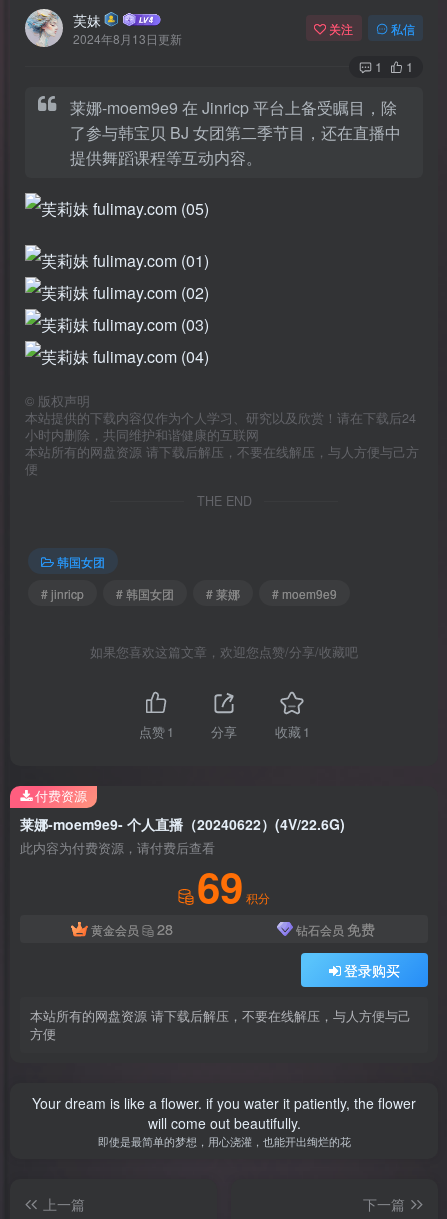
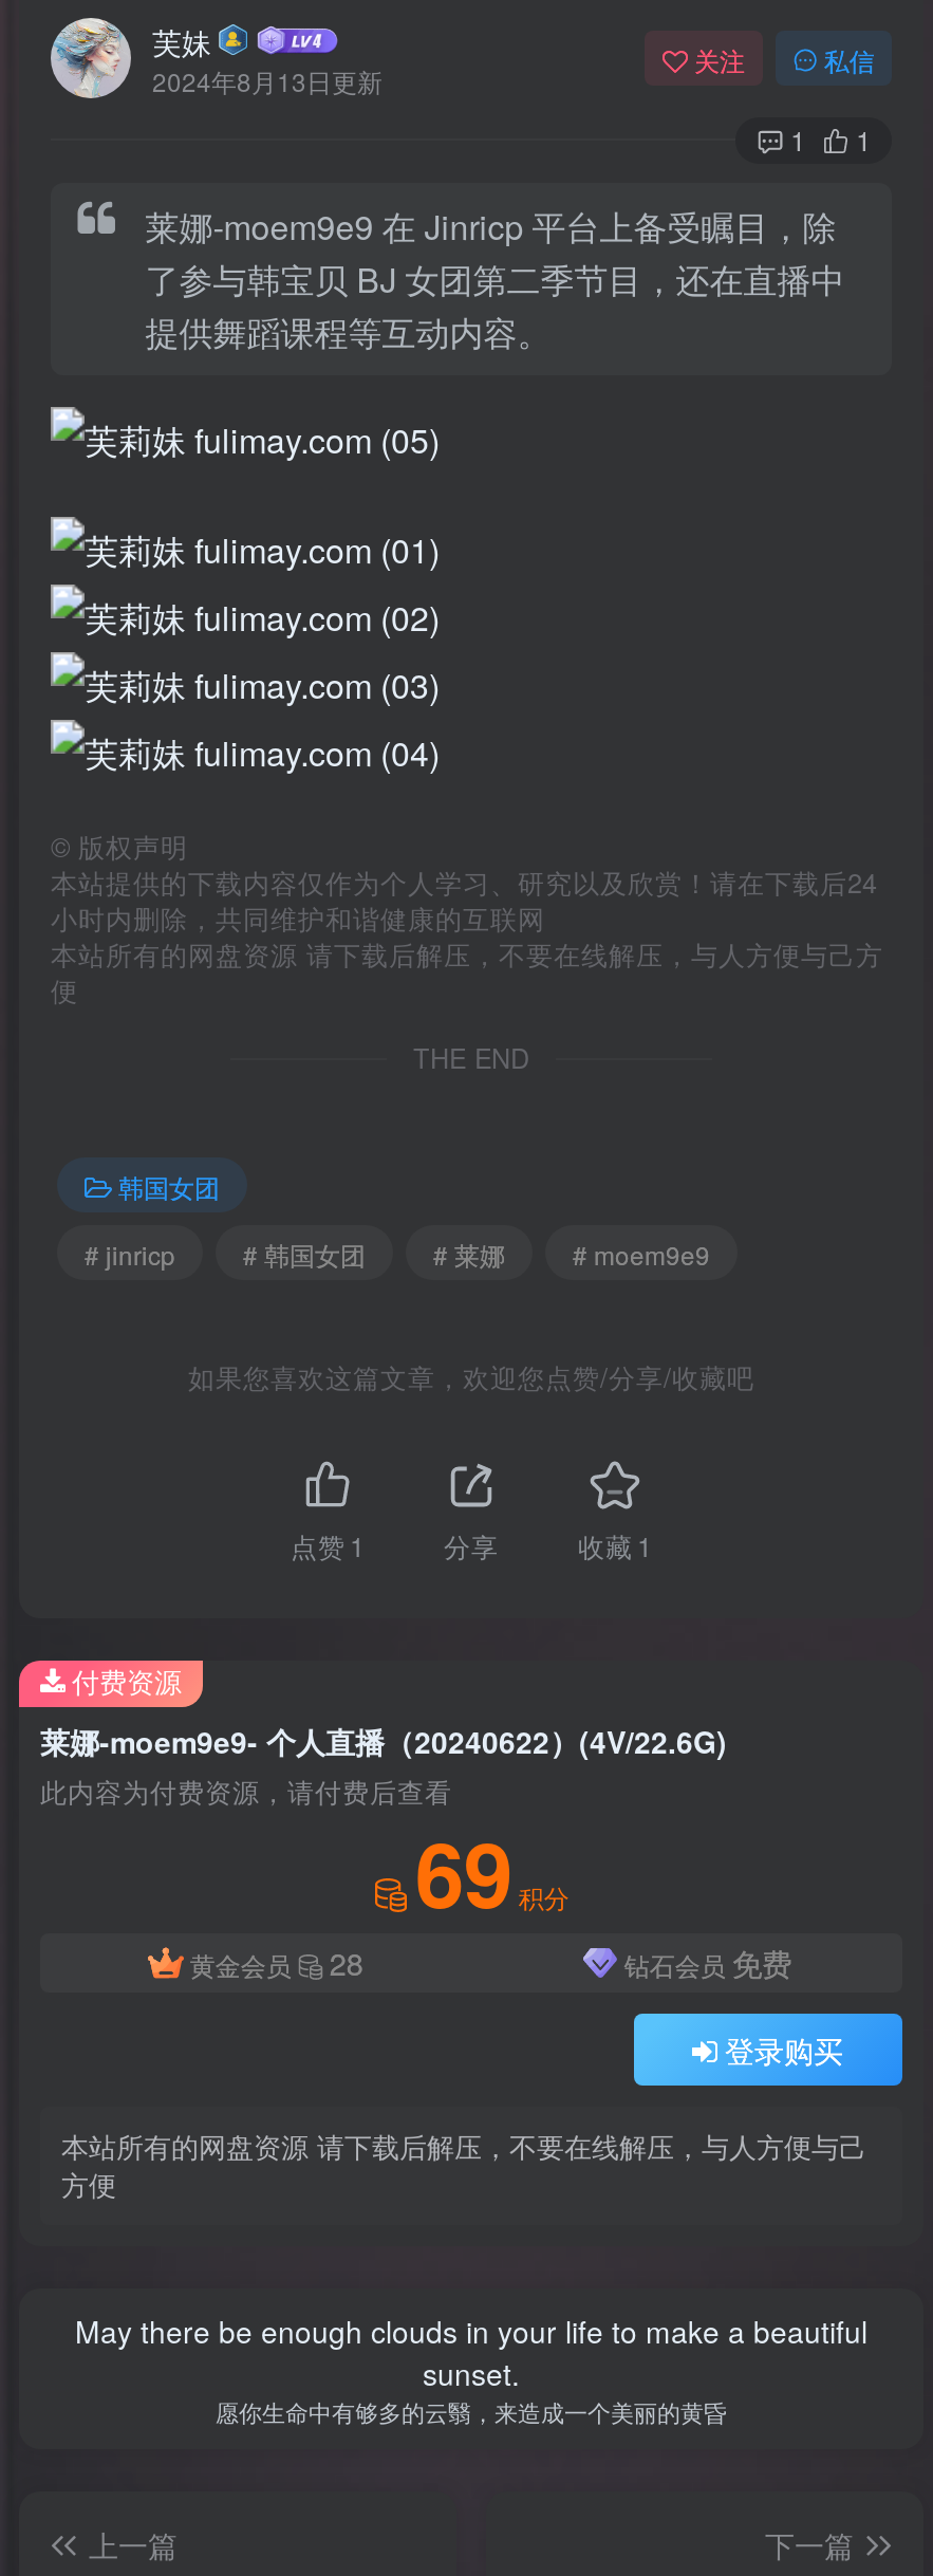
- Your dream is like a flower. if you water it patiently, the flower
- will come out beautifully.
- 即使是最简单的梦想，用心浇灌，也能开出绚烂的花
+ May there be enough clouds in your life to make a beautiful
+ sunset.
+ 愿你生命中有够多的云翳，来造成一个美丽的黄昏
